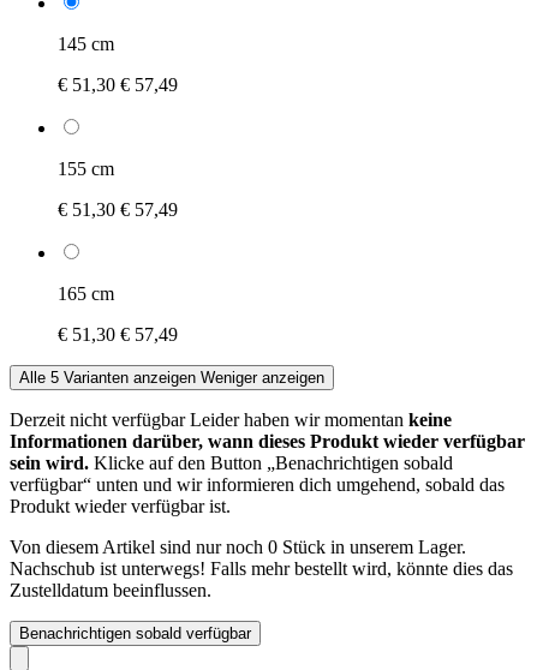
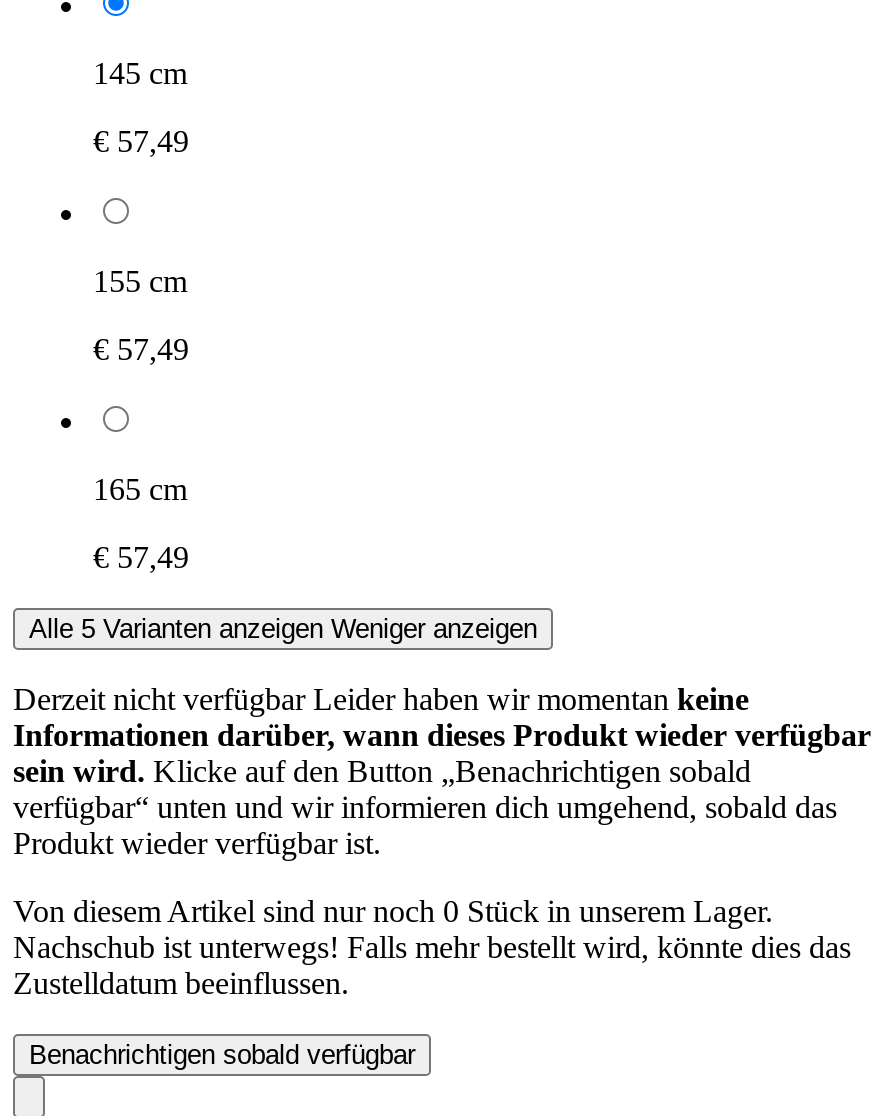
- € 51,30 € 57,49
+ € 57,49

- € 51,30 € 57,49
+ € 57,49

- € 51,30 € 57,49
+ € 57,49
